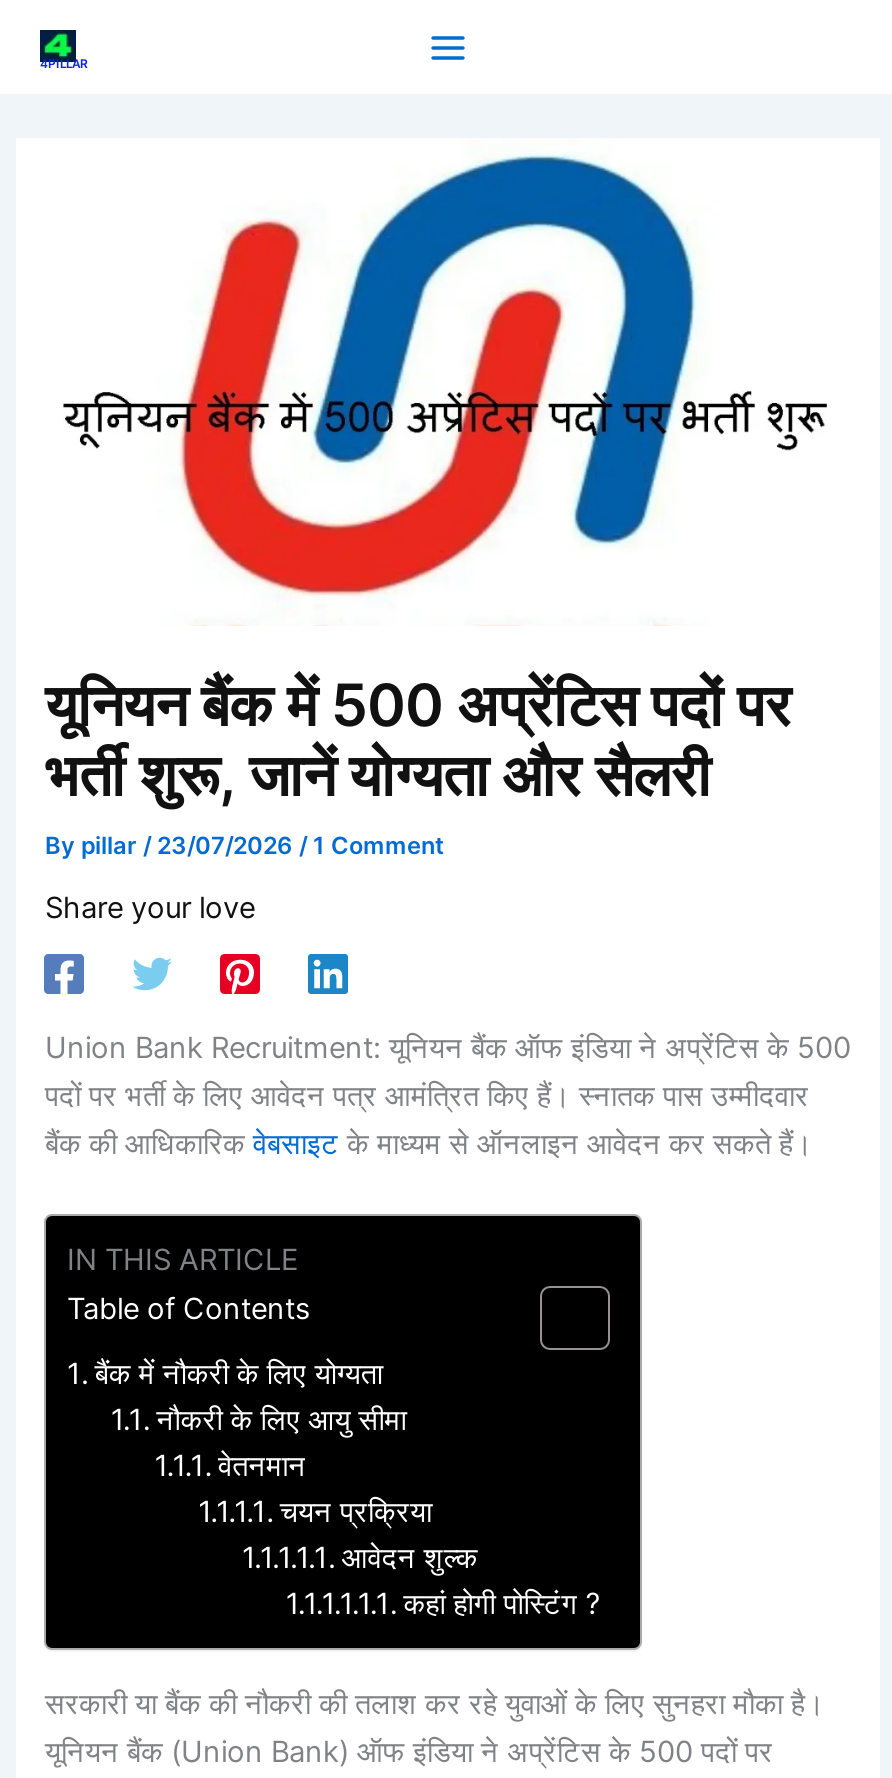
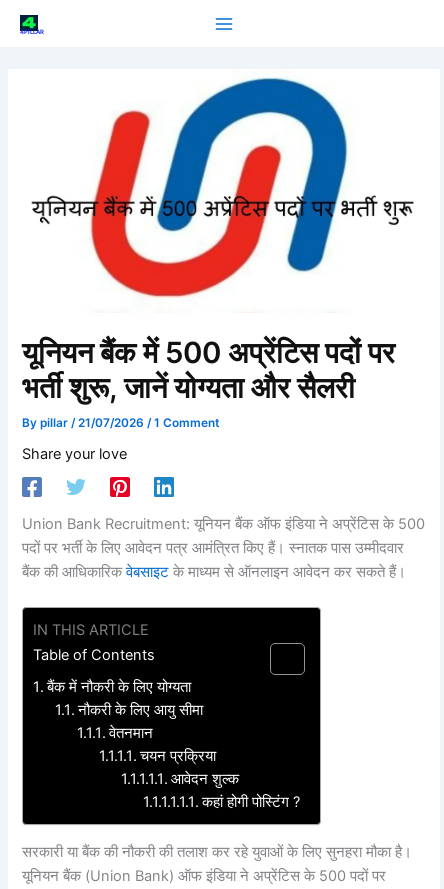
- By pillar / 23/07/2026 / 1 Comment
+ By pillar / 21/07/2026 / 1 Comment
